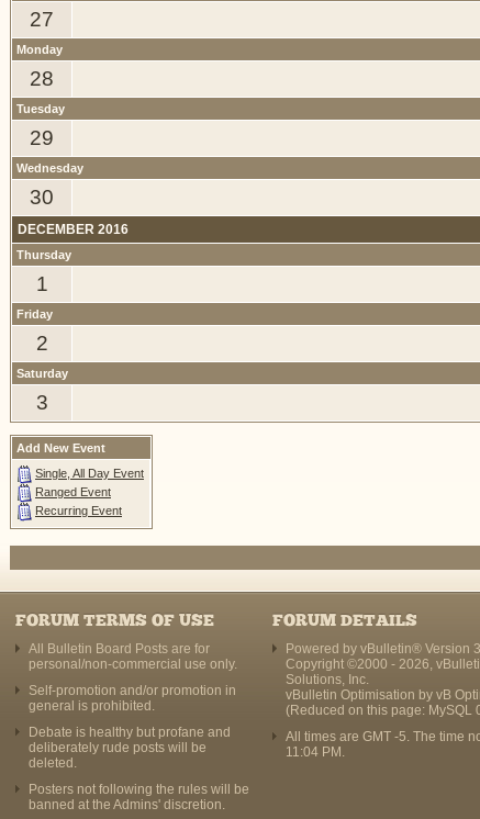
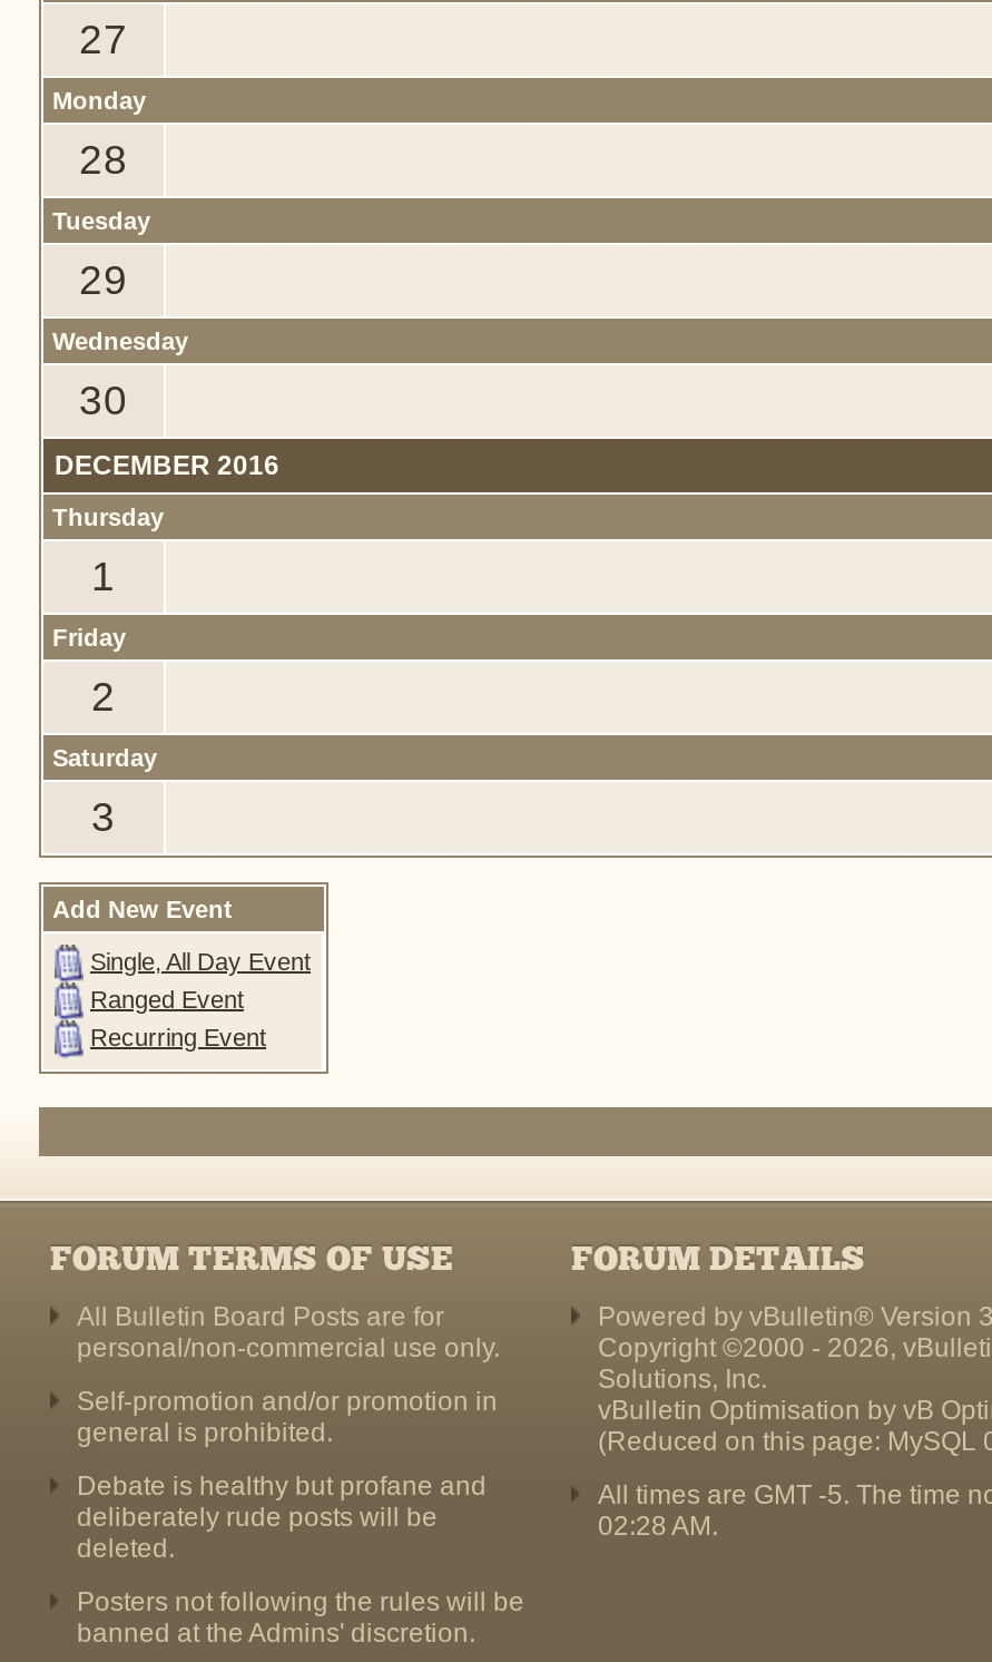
- 11:04 PM.
+ 02:28 AM.
